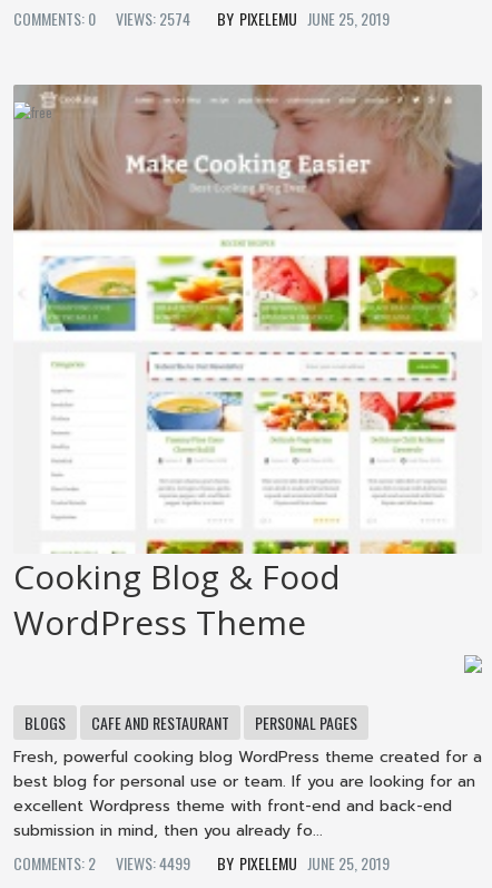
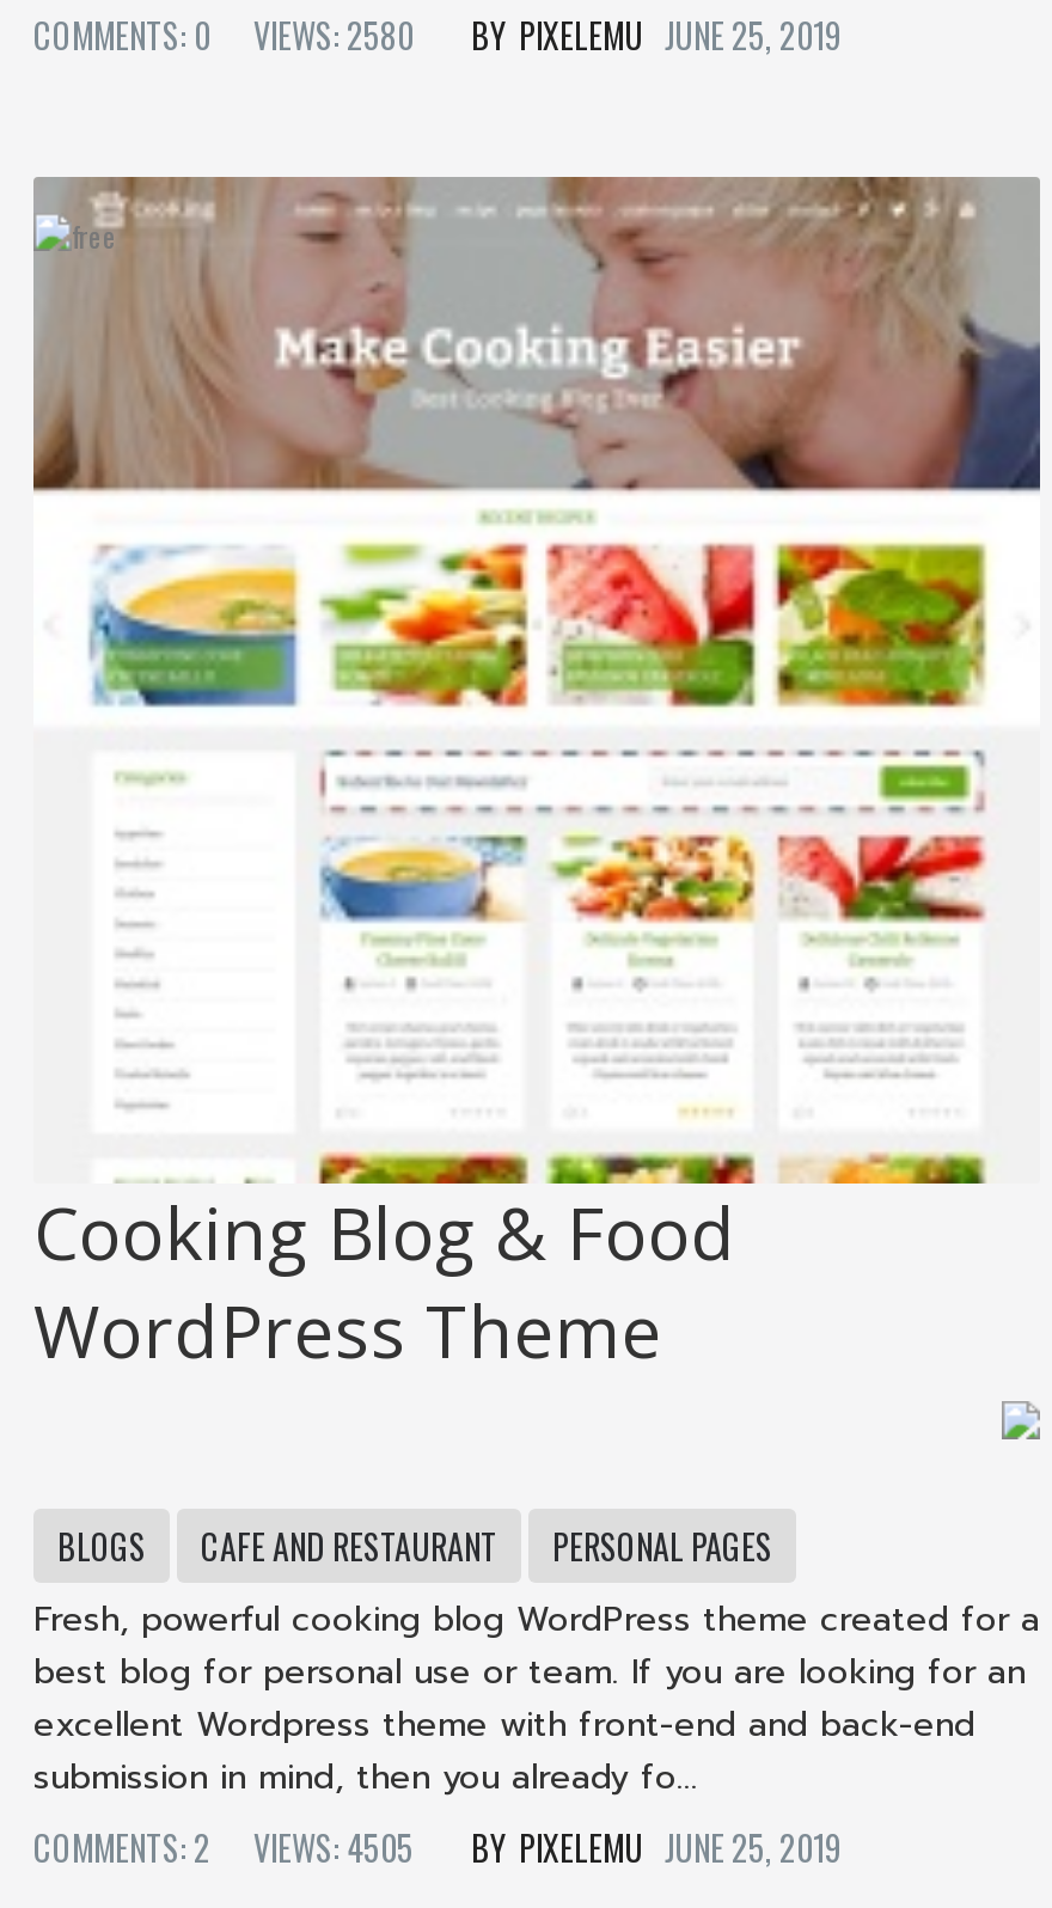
- COMMENTS: 0 VIEWS: 2574 PIXELEMU JUNE 25, 2019
+ COMMENTS: 0 VIEWS: 2580 PIXELEMU JUNE 25, 2019

- COMMENTS: 2 VIEWS: 4499 PIXELEMU JUNE 25, 2019
+ COMMENTS: 2 VIEWS: 4505 PIXELEMU JUNE 25, 2019
